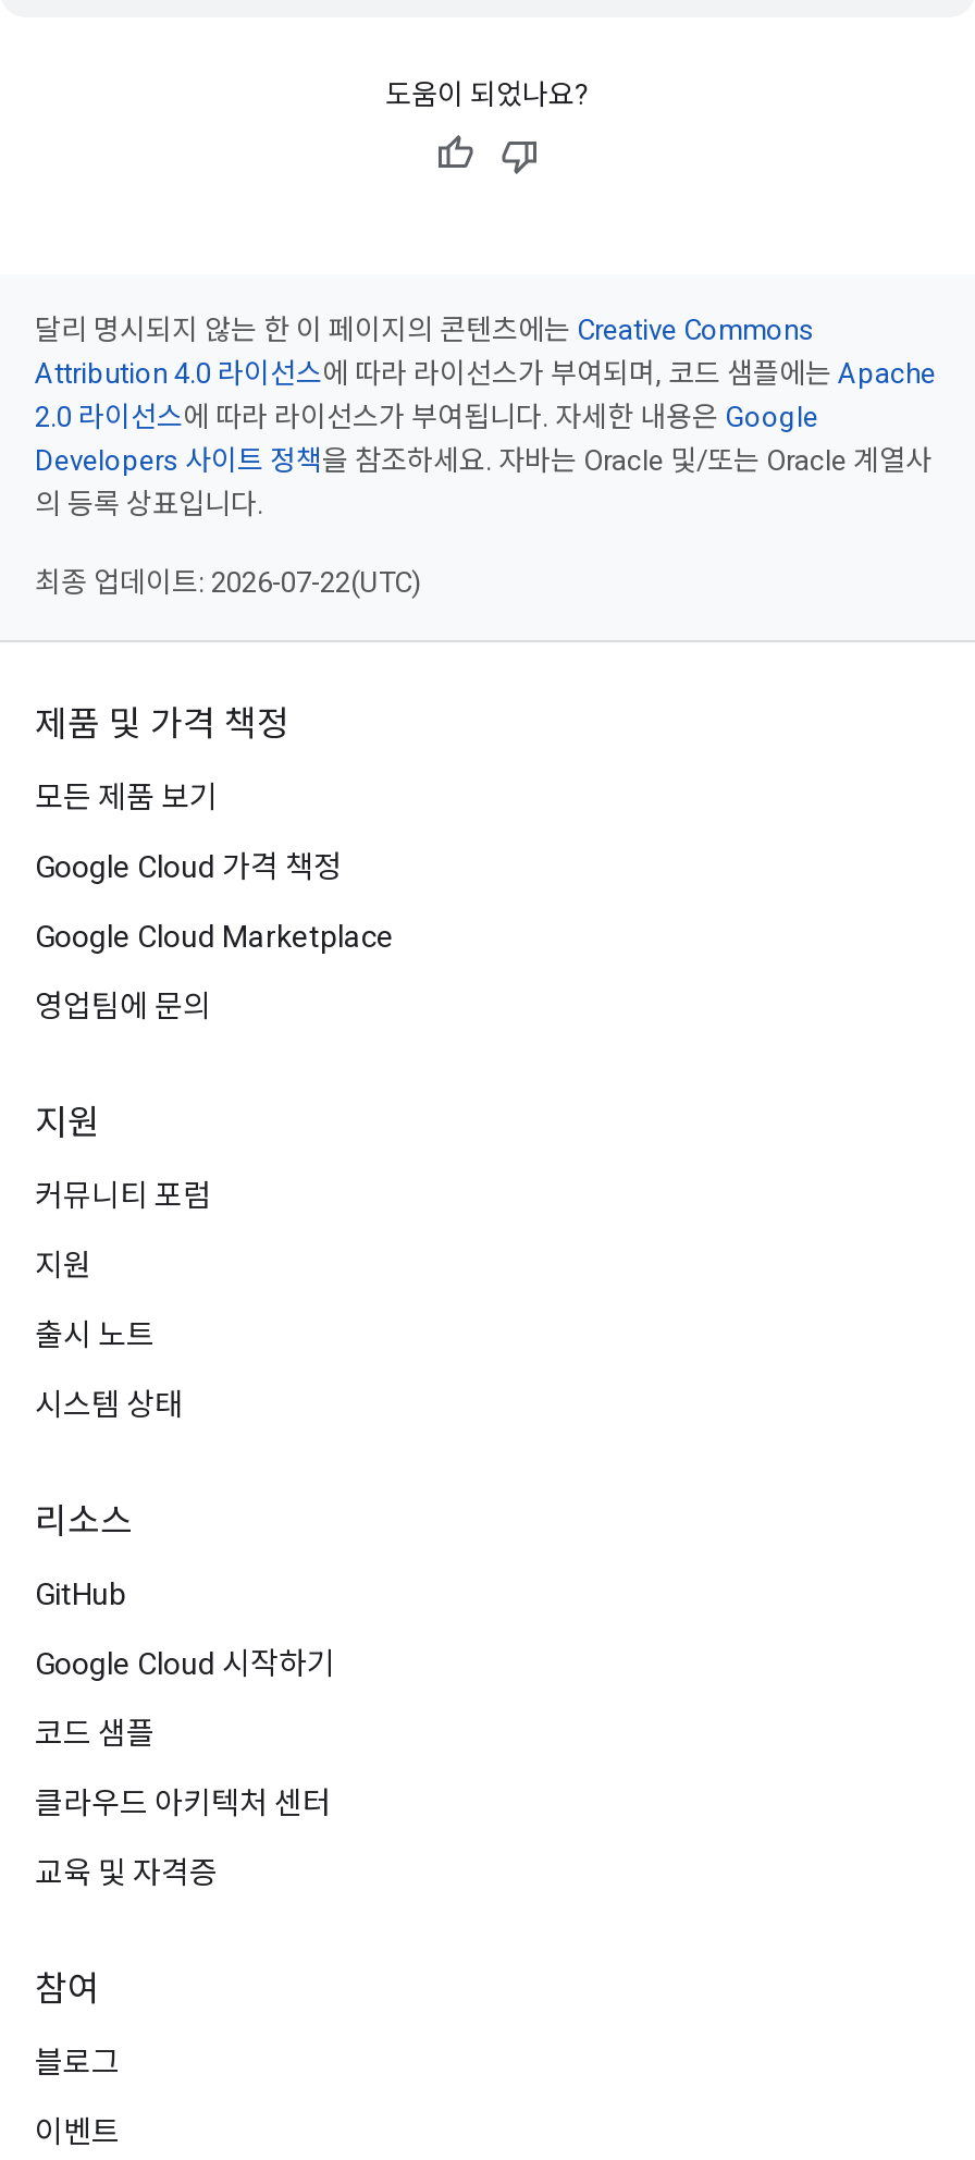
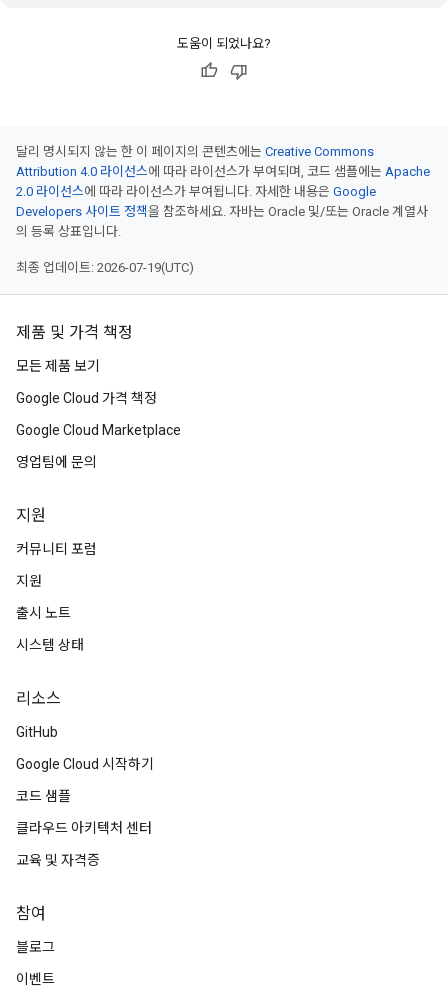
- 최종 업데이트: 2026-07-22(UTC)
+ 최종 업데이트: 2026-07-19(UTC)
